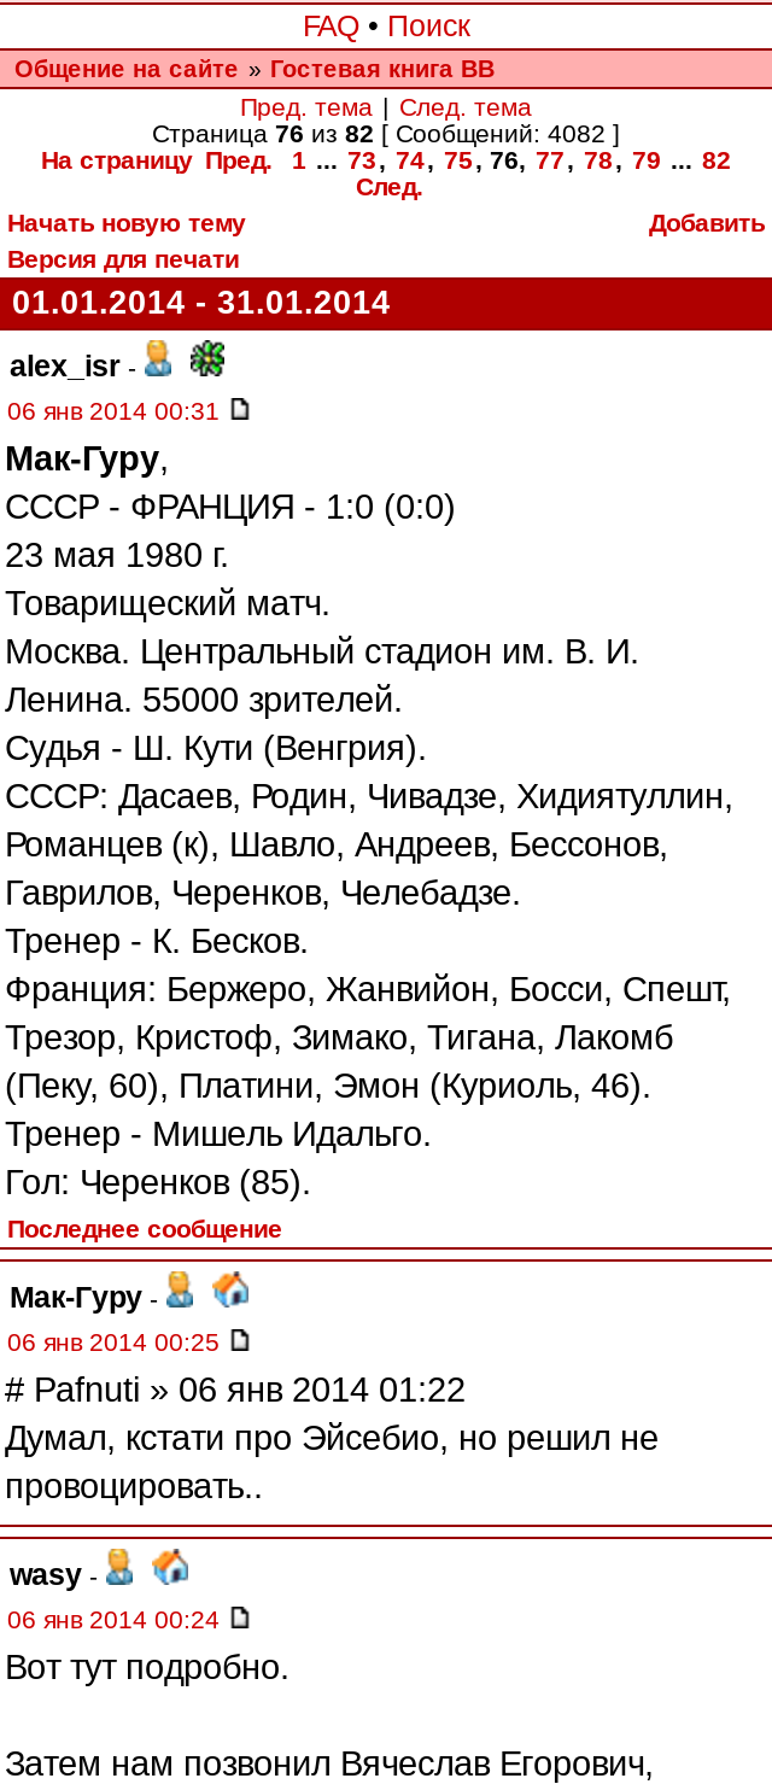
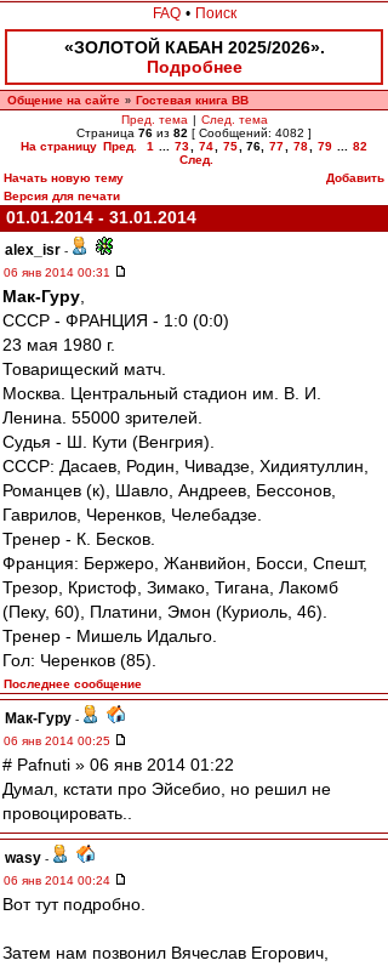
+ «ЗОЛОТОЙ КАБАН 2025/2026».
+ Подробнее
